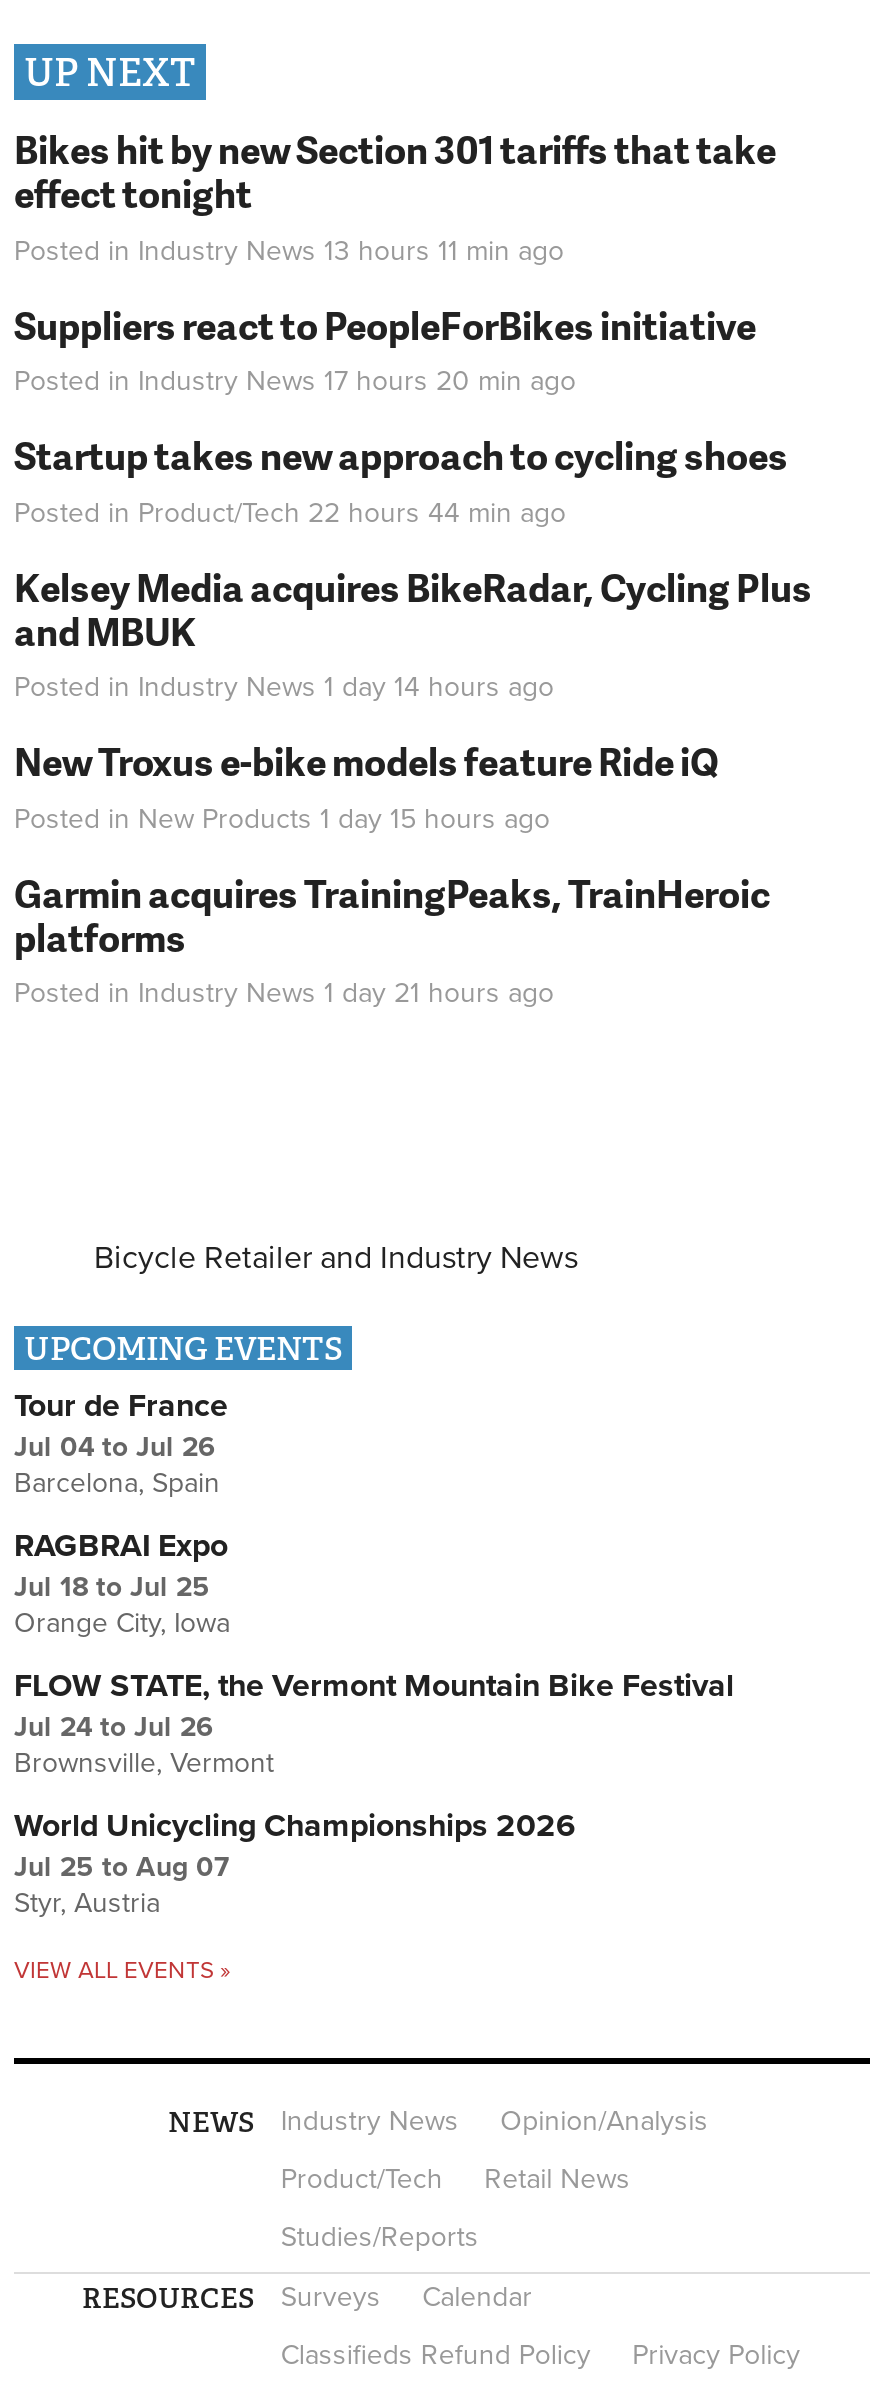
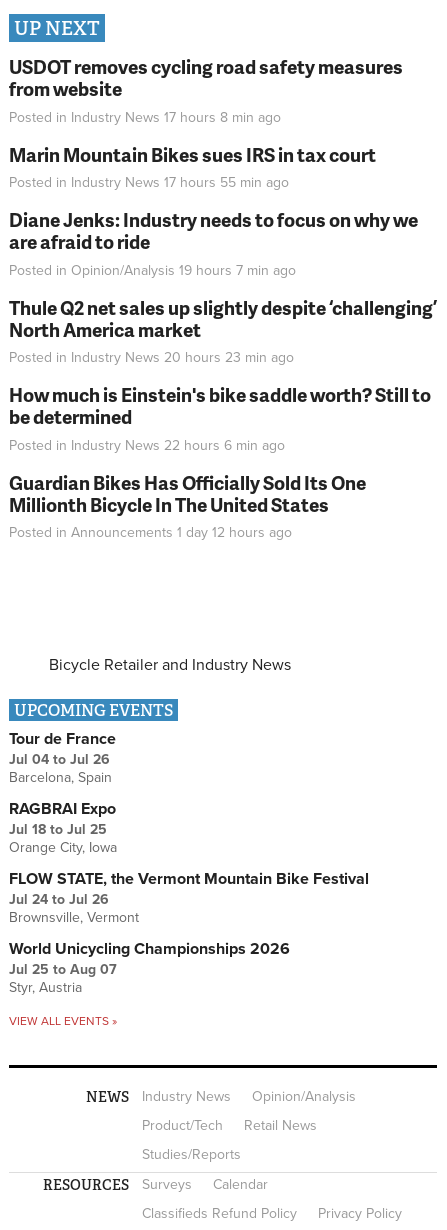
- Bikes hit by new Section 301 tariffs that take
- effect tonight
- Posted in Industry News 13 hours 11 min ago
+ USDOT removes cycling road safety measures
+ from website
+ Posted in Industry News 17 hours 8 min ago

- Suppliers react to PeopleForBikes initiative
- Posted in Industry News 17 hours 20 min ago
+ Marin Mountain Bikes sues IRS in tax court
+ Posted in Industry News 17 hours 55 min ago

- Startup takes new approach to cycling shoes
- Posted in Product/Tech 22 hours 44 min ago
+ Diane Jenks: Industry needs to focus on why we
+ are afraid to ride
+ Posted in Opinion/Analysis 19 hours 7 min ago

- Kelsey Media acquires BikeRadar, Cycling Plus
- and MBUK
- Posted in Industry News 1 day 14 hours ago
+ Thule Q2 net sales up slightly despite ‘challenging’
+ North America market
+ Posted in Industry News 20 hours 23 min ago

- New Troxus e-bike models feature Ride iQ
- Posted in New Products 1 day 15 hours ago
+ How much is Einstein's bike saddle worth? Still to
+ be determined
+ Posted in Industry News 22 hours 6 min ago

- Garmin acquires TrainingPeaks, TrainHeroic
- platforms
- Posted in Industry News 1 day 21 hours ago
+ Guardian Bikes Has Officially Sold Its One
+ Millionth Bicycle In The United States
+ Posted in Announcements 1 day 12 hours ago
